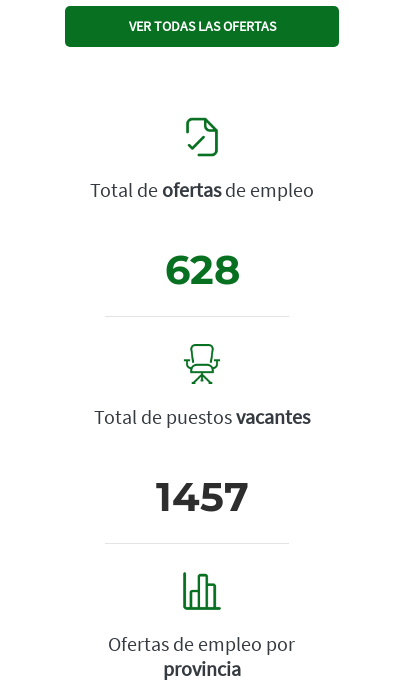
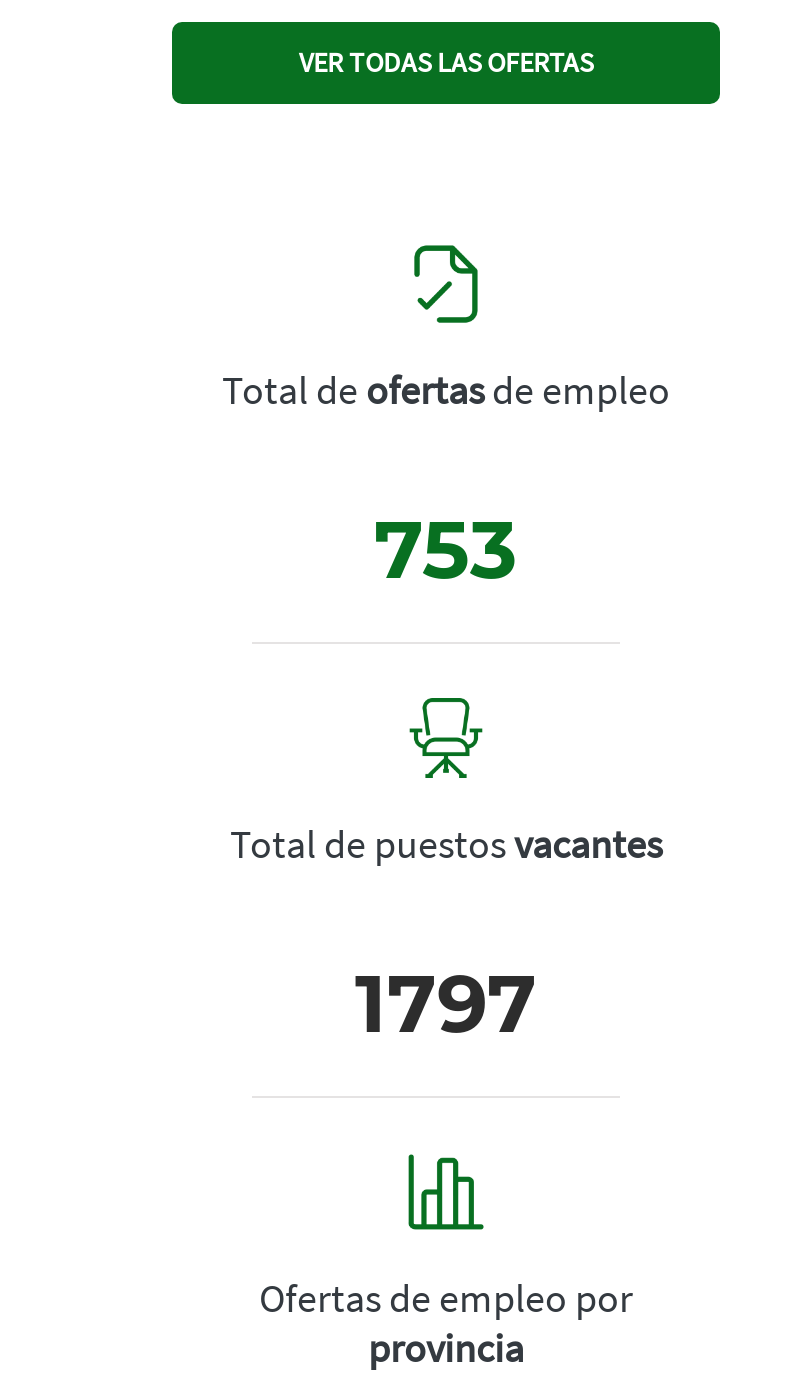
- 628
+ 753

- 1457
+ 1797
